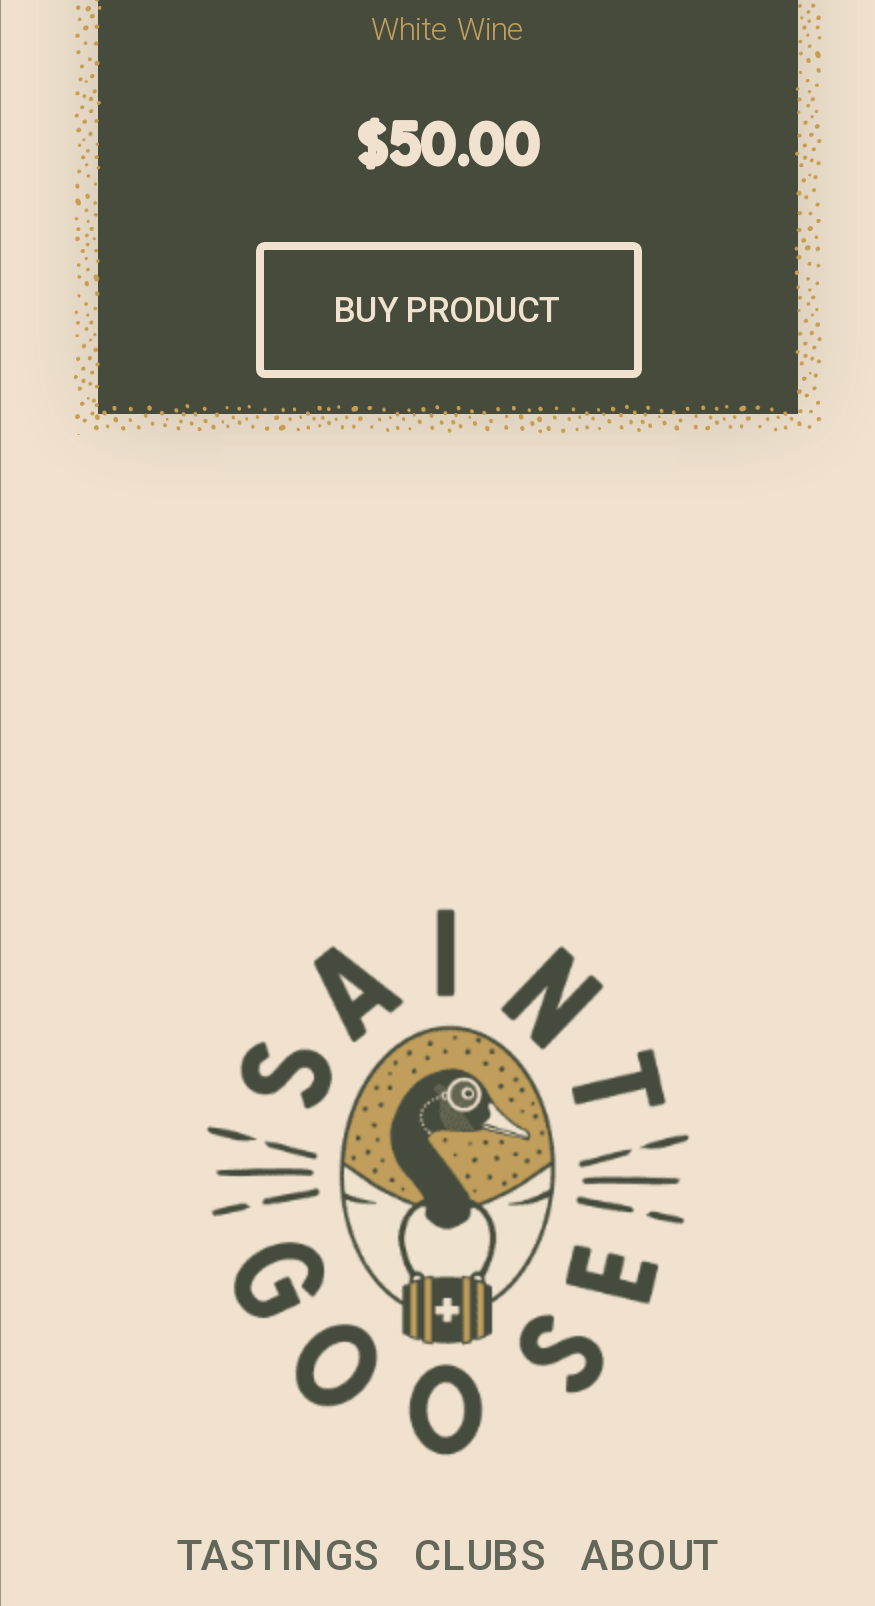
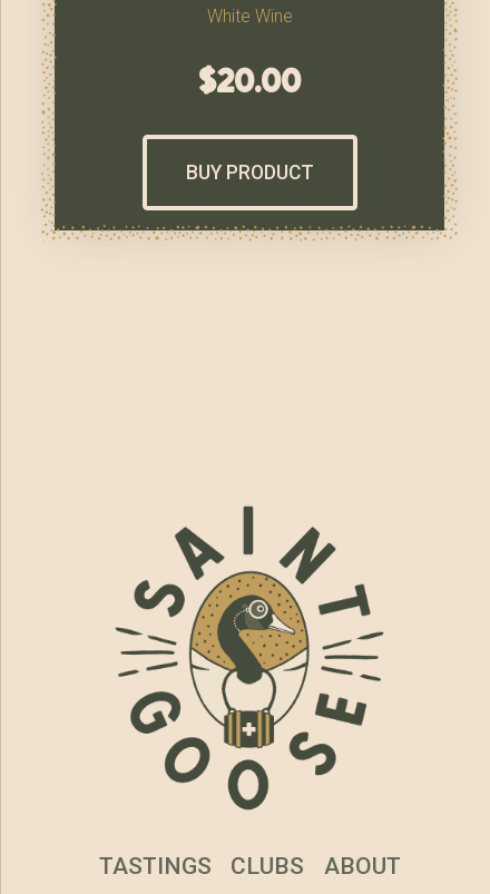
- $50.00
+ $20.00
